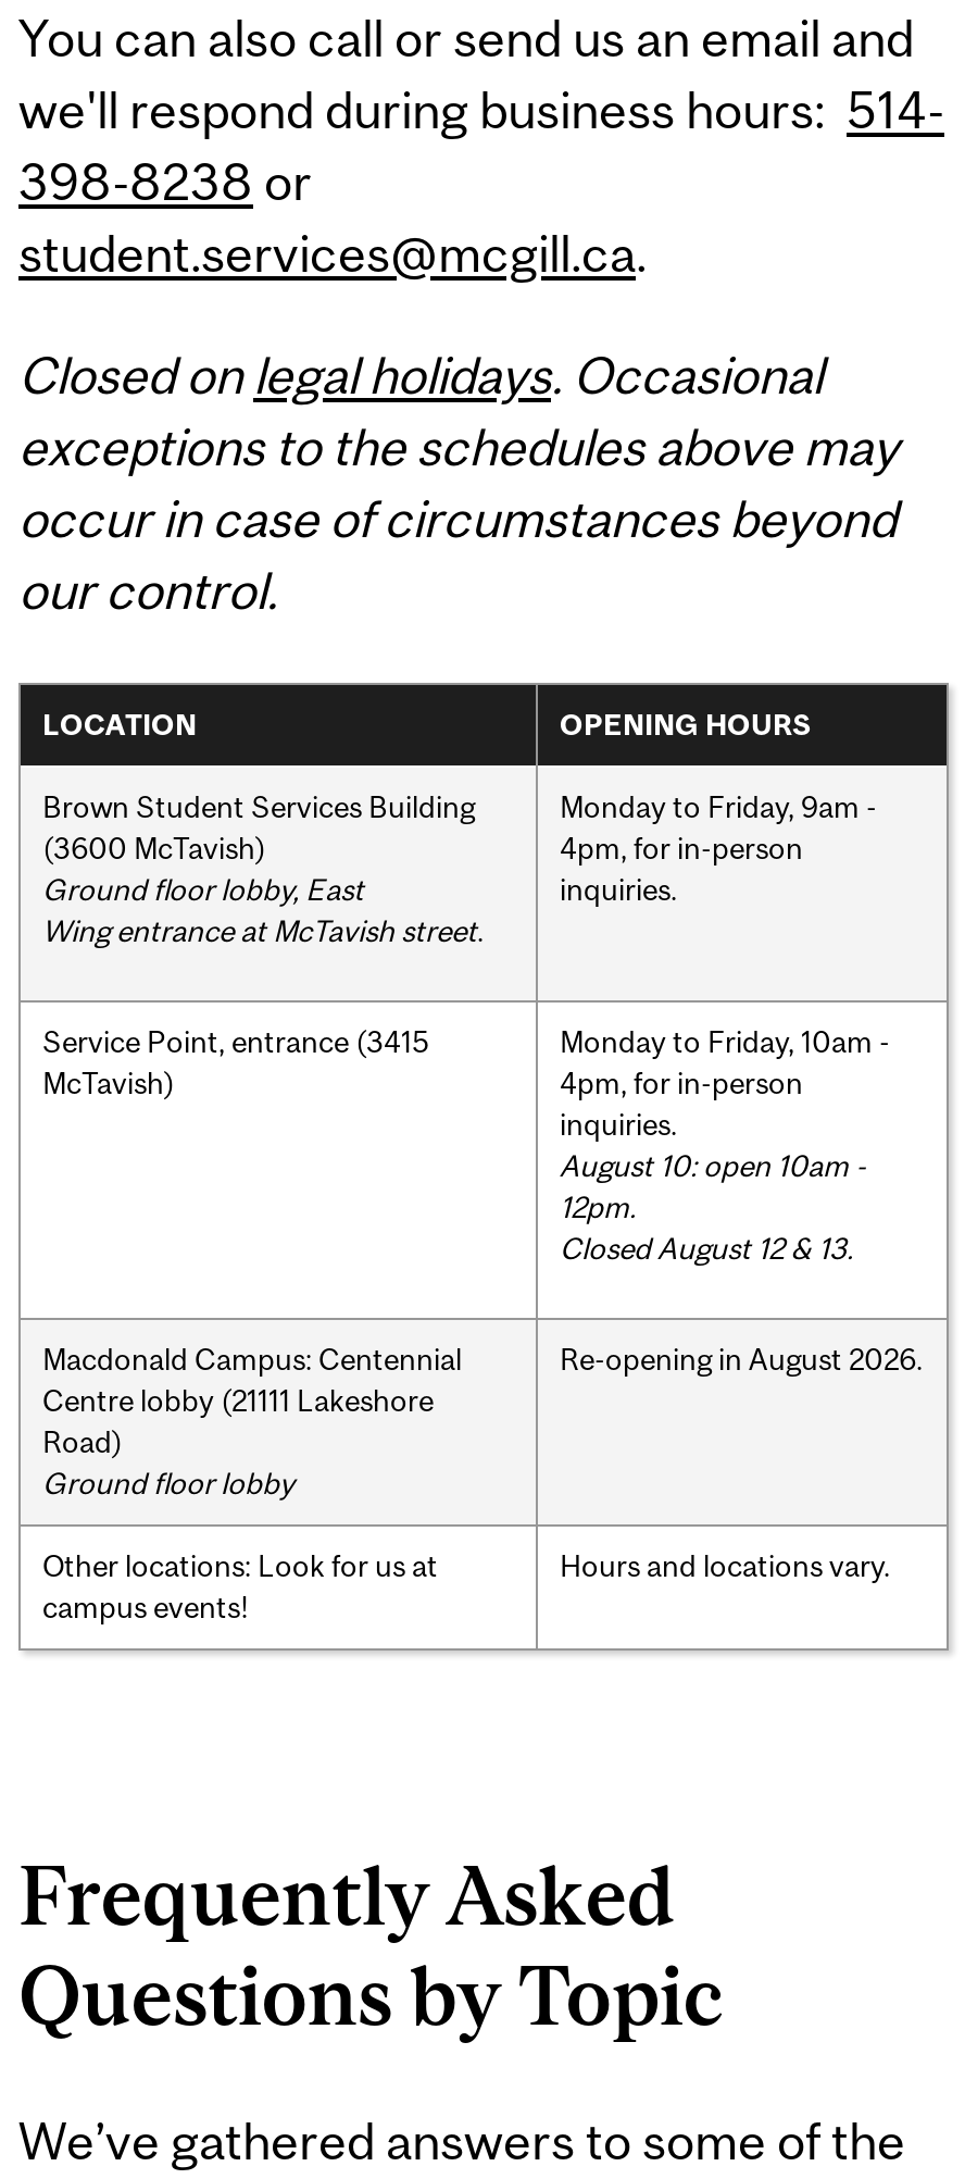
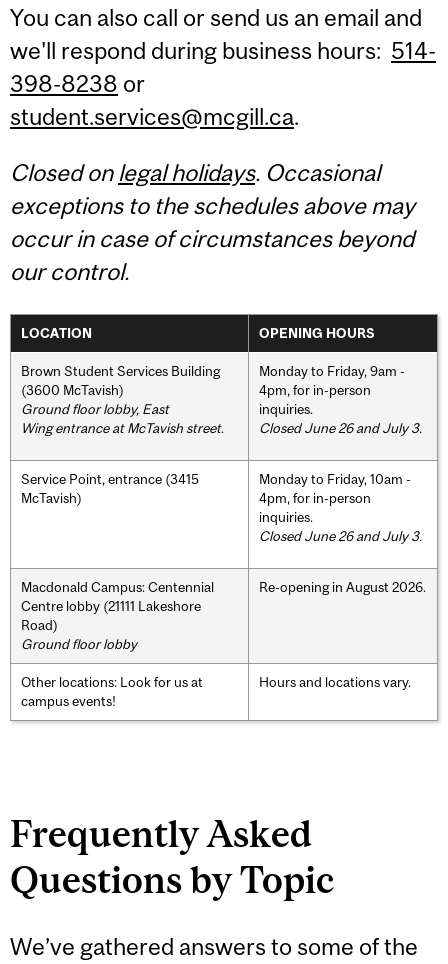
+ Closed June 26 and July 3.

- August 10: open 10am -
- 12pm.
- Closed August 12 & 13.
+ Closed June 26 and July 3.
